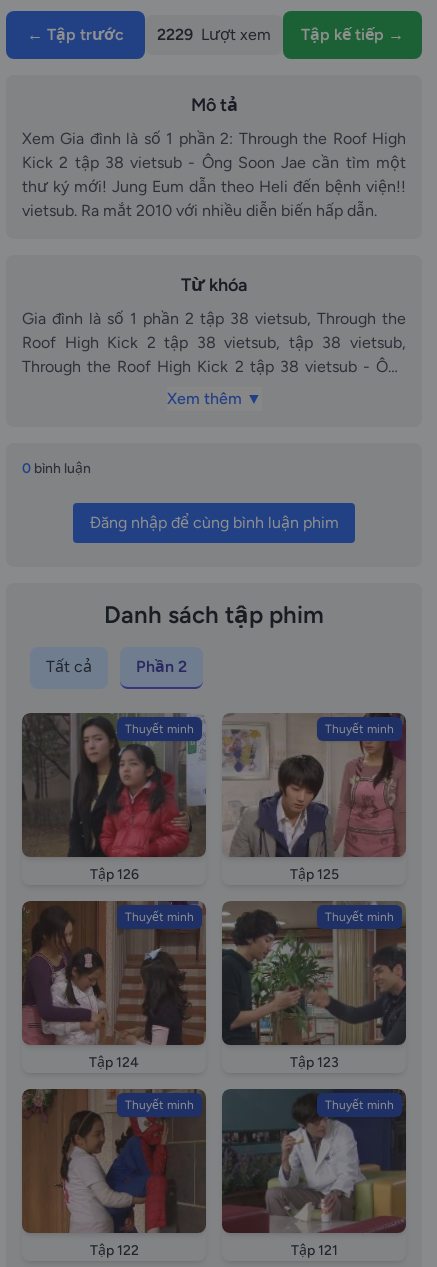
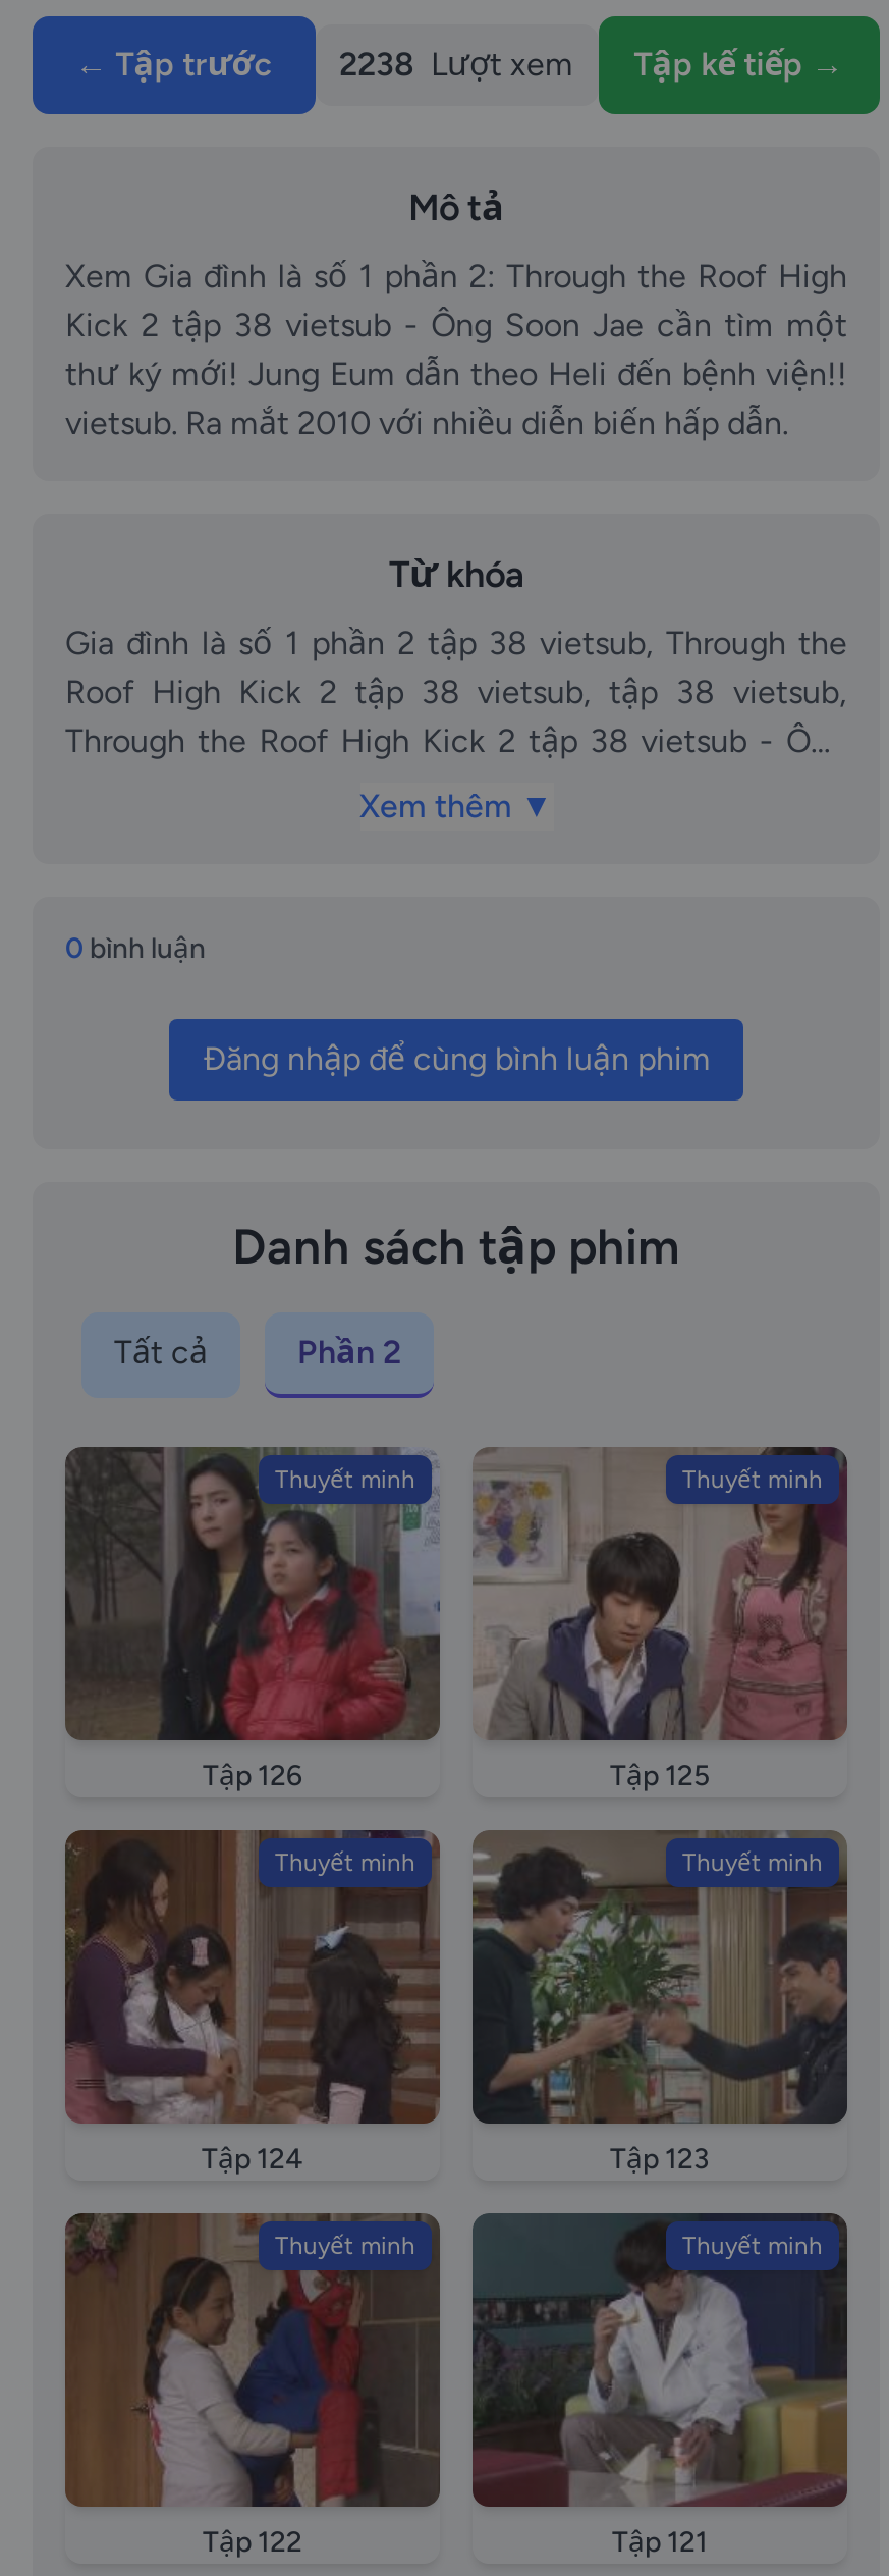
- 2229 Lượt xem
+ 2238 Lượt xem
